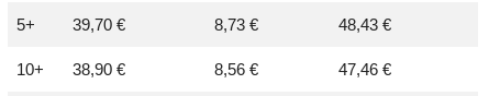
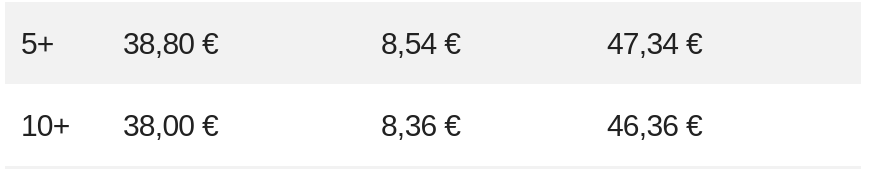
- 39,70 €
+ 38,80 €

- 8,73 €
+ 8,54 €

- 48,43 €
+ 47,34 €

- 10+ 38,90 €
+ 10+ 38,00 €

- 8,56 €
+ 8,36 €

- 47,46 €
+ 46,36 €
